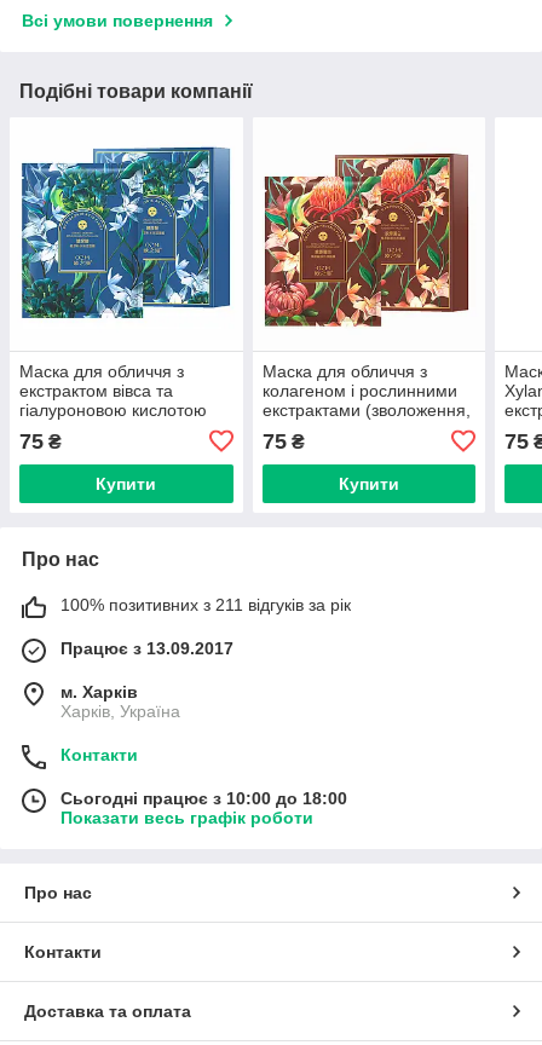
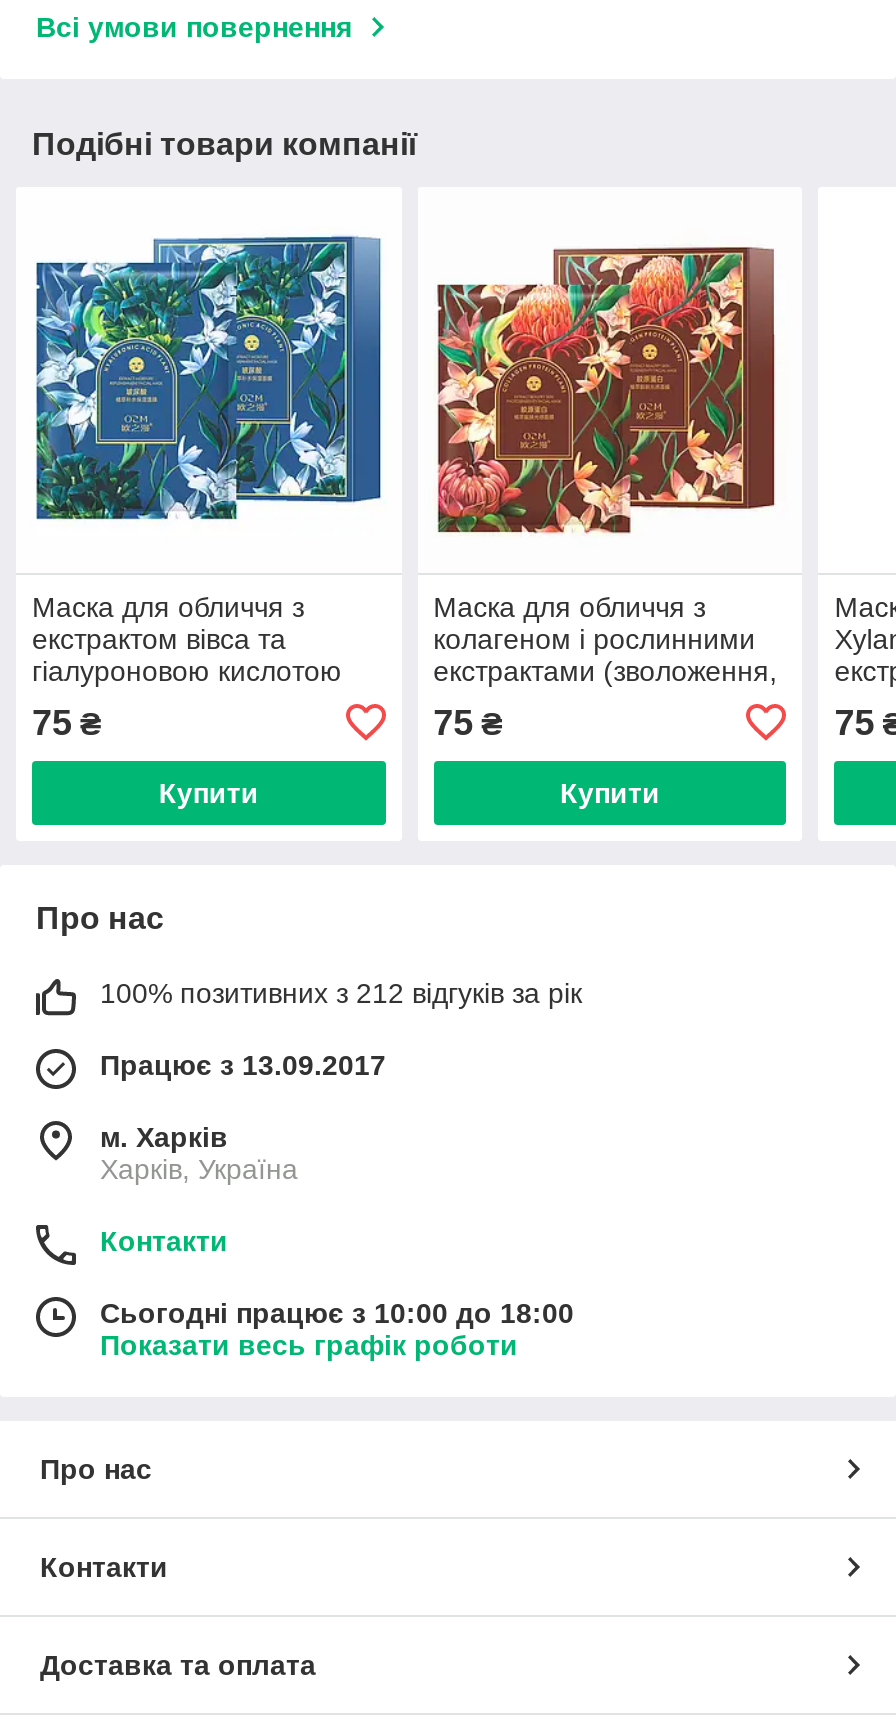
- 100% позитивних з 211 відгуків за рік
+ 100% позитивних з 212 відгуків за рік
